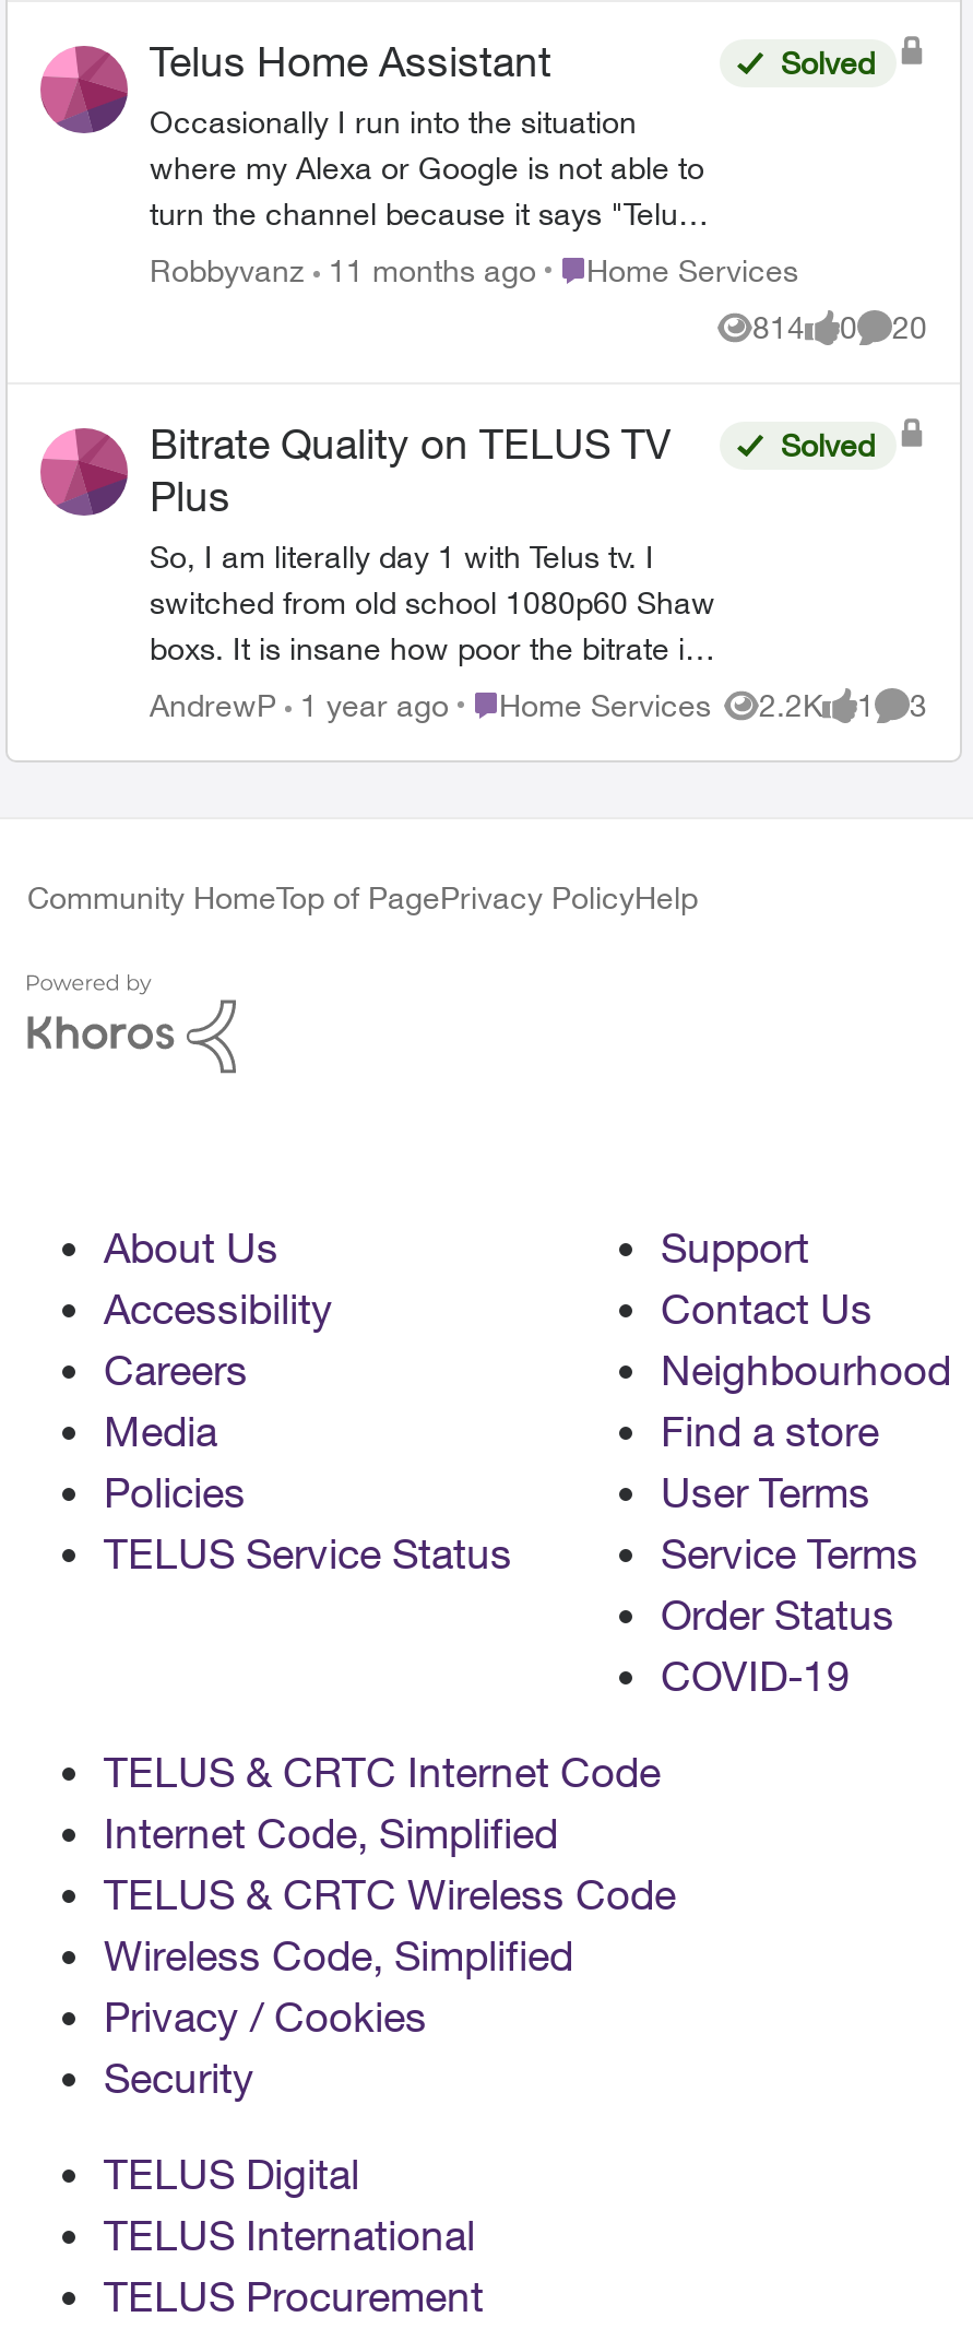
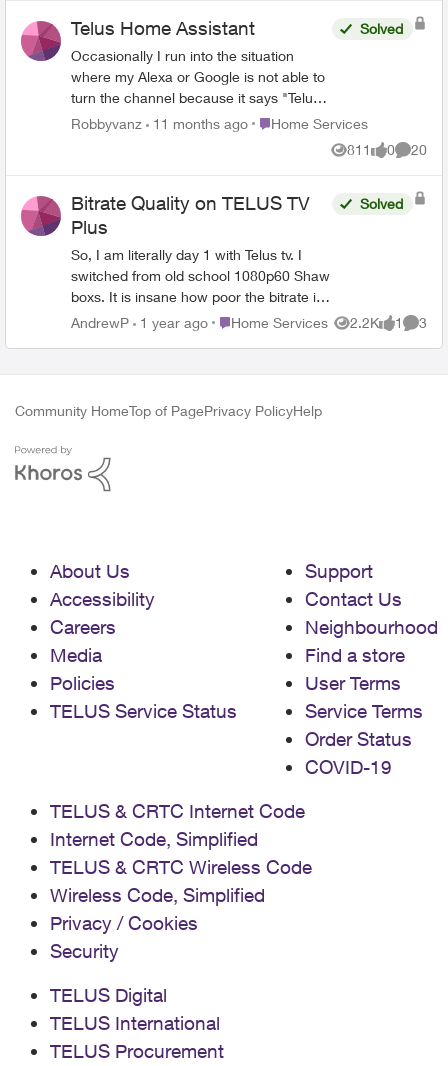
- 814
+ 811
